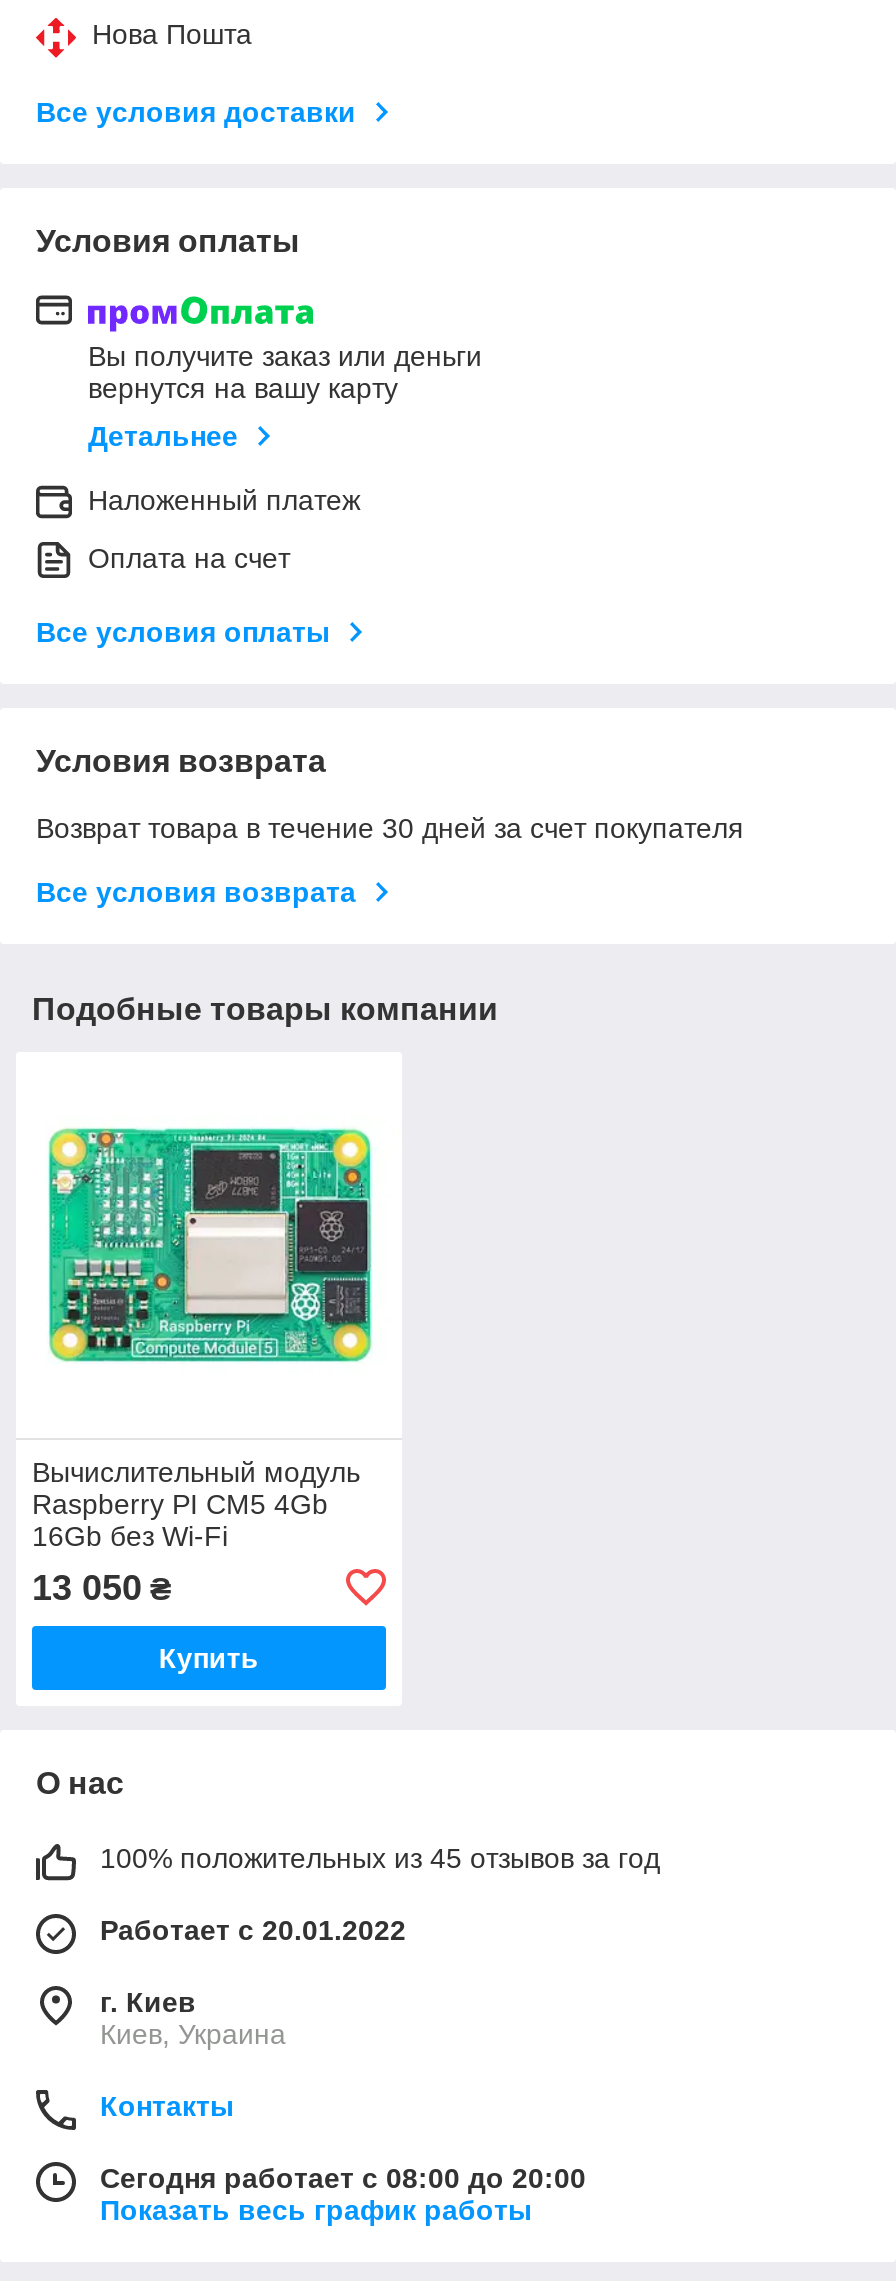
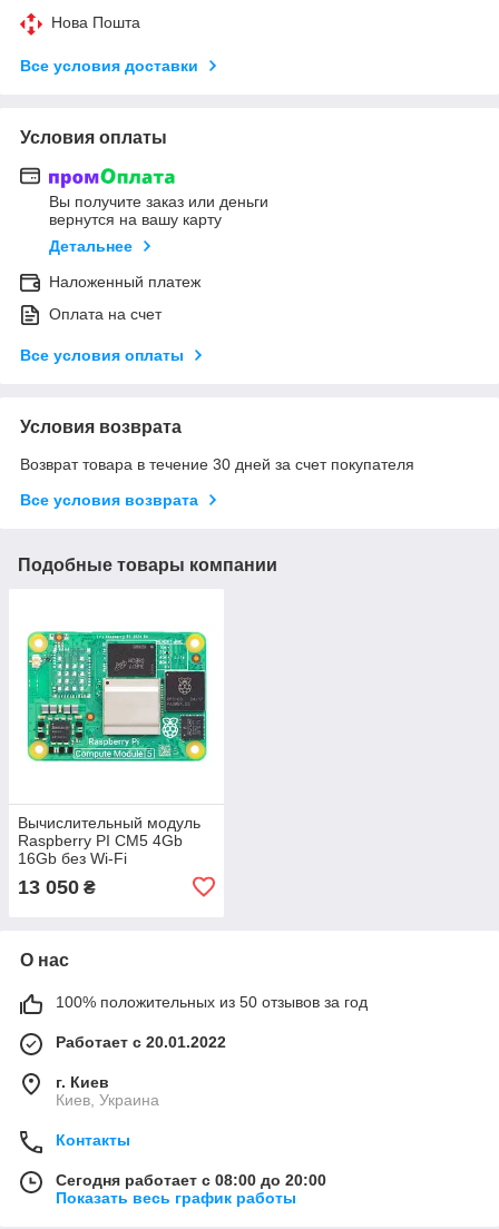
- Купить

- 100% положительных из 45 отзывов за год
+ 100% положительных из 50 отзывов за год
